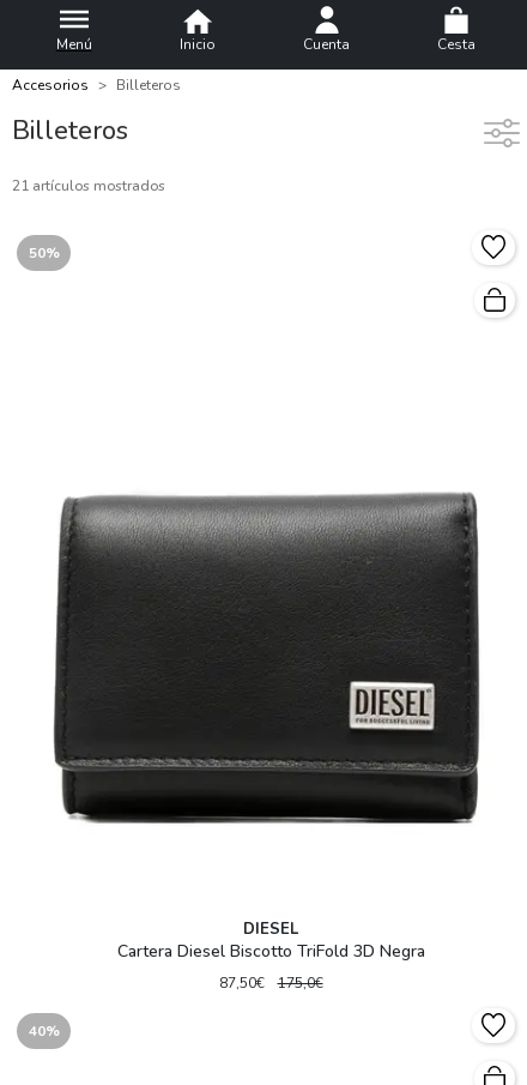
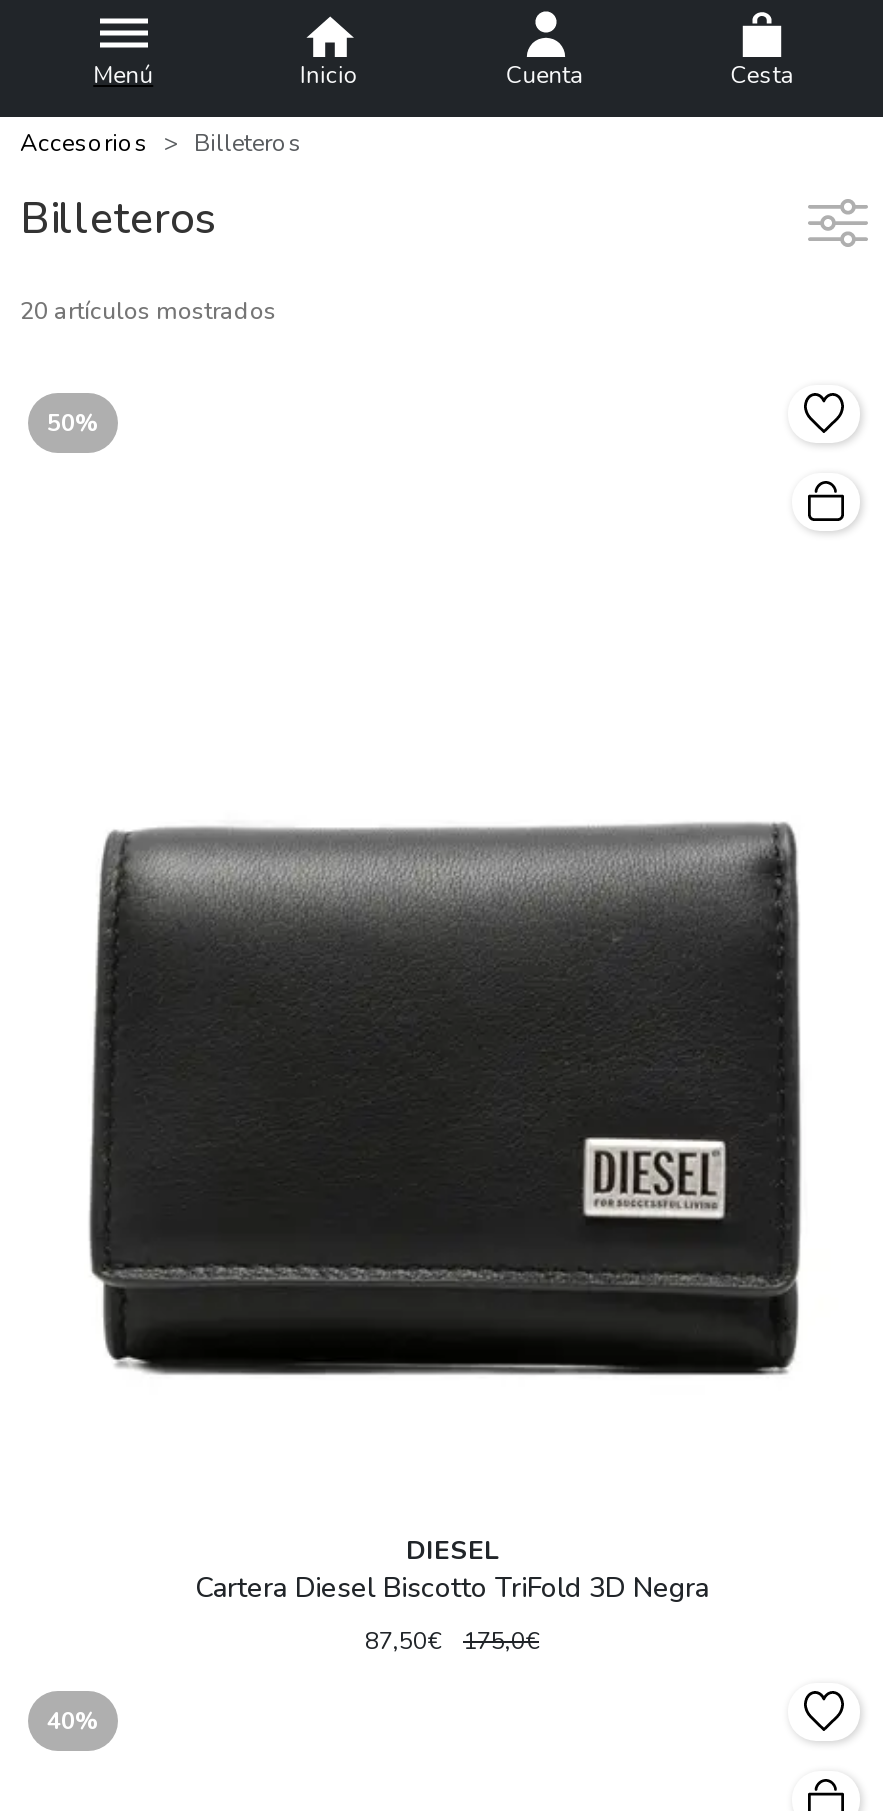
- 21 artículos mostrados
+ 20 artículos mostrados
